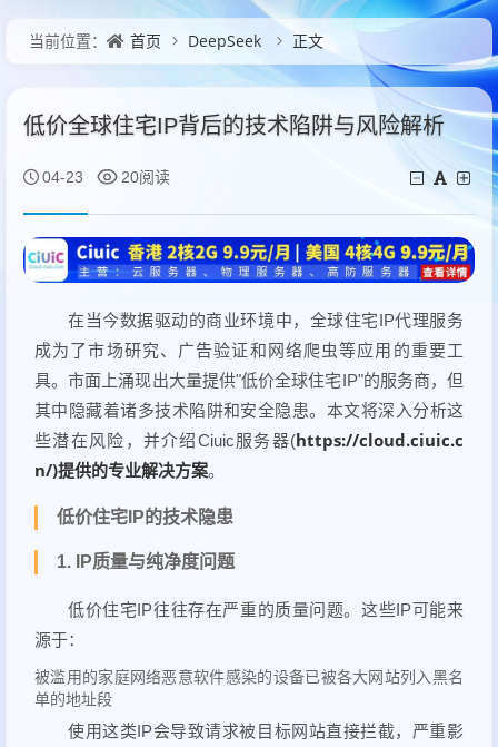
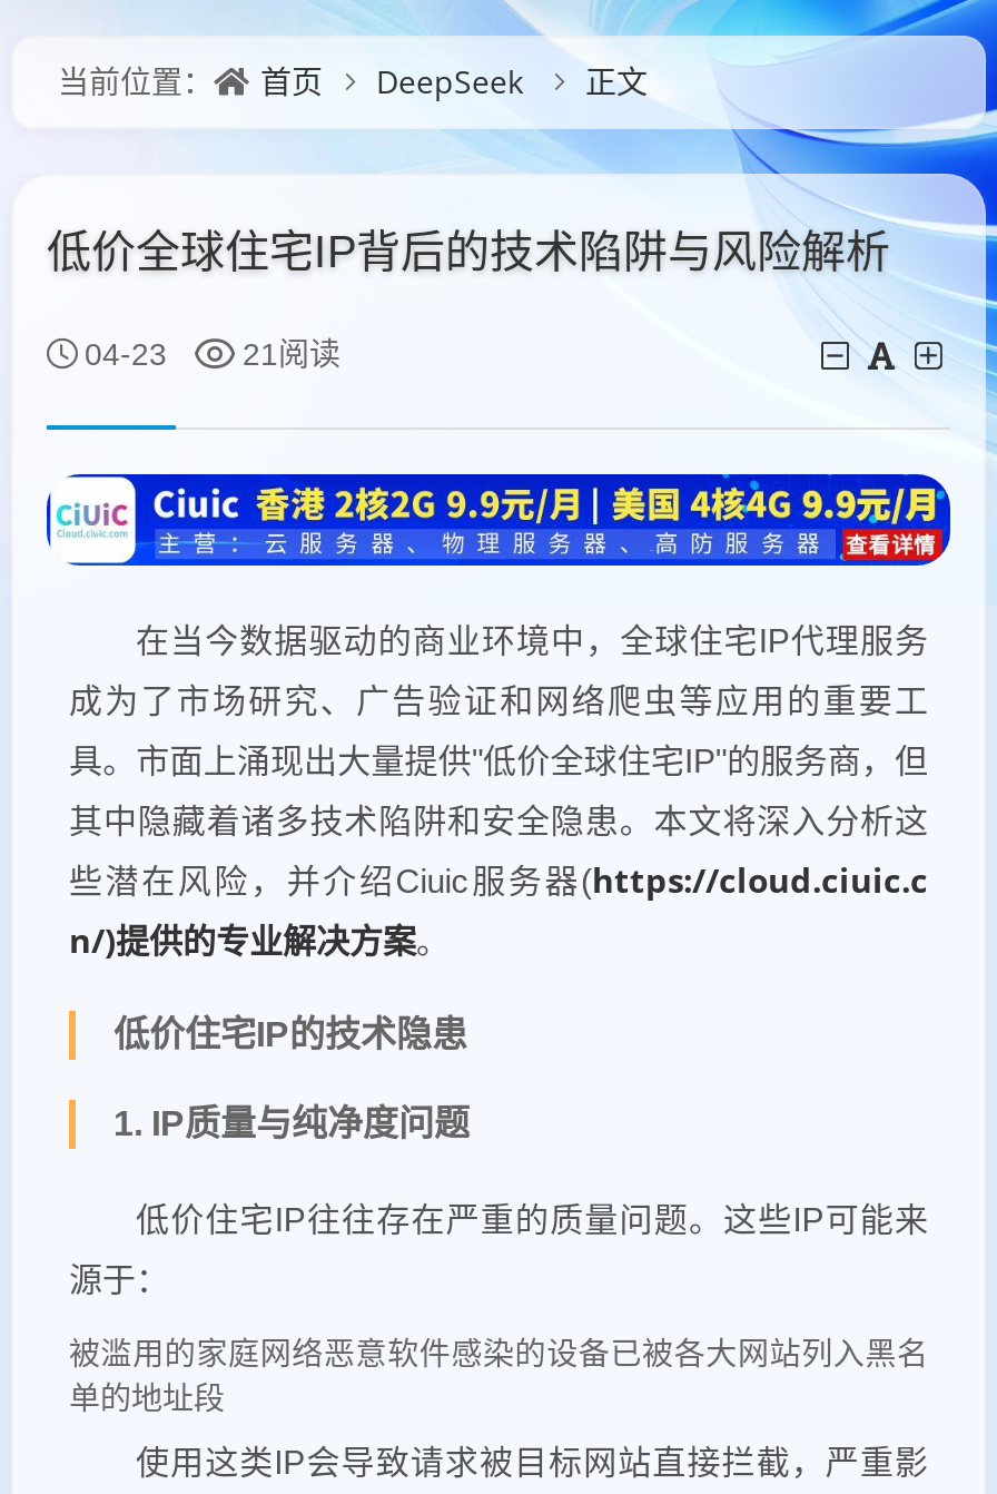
- 20阅读
+ 21阅读
